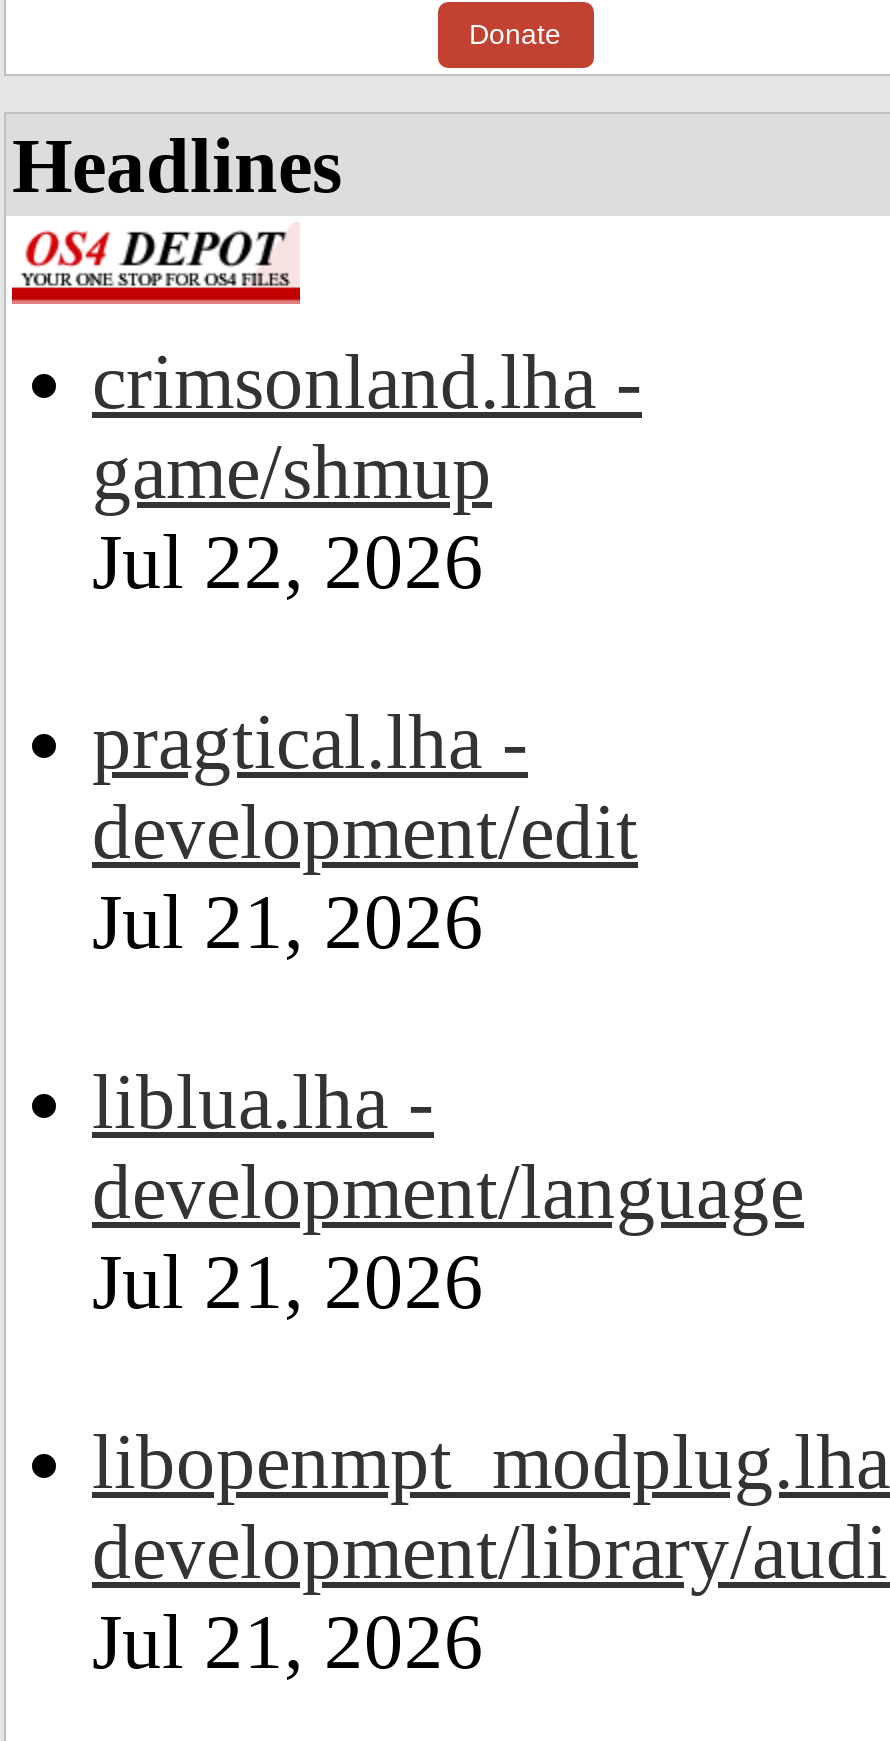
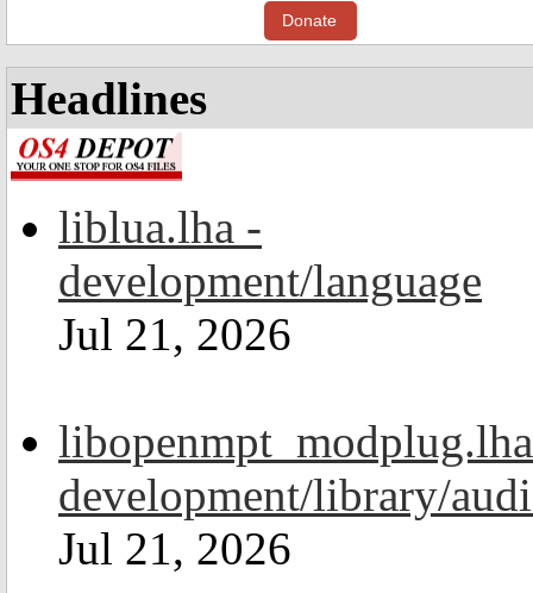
- crimsonland.lha -
- game/shmup
- Jul 22, 2026
- pragtical.lha -
- development/edit
- Jul 21, 2026
